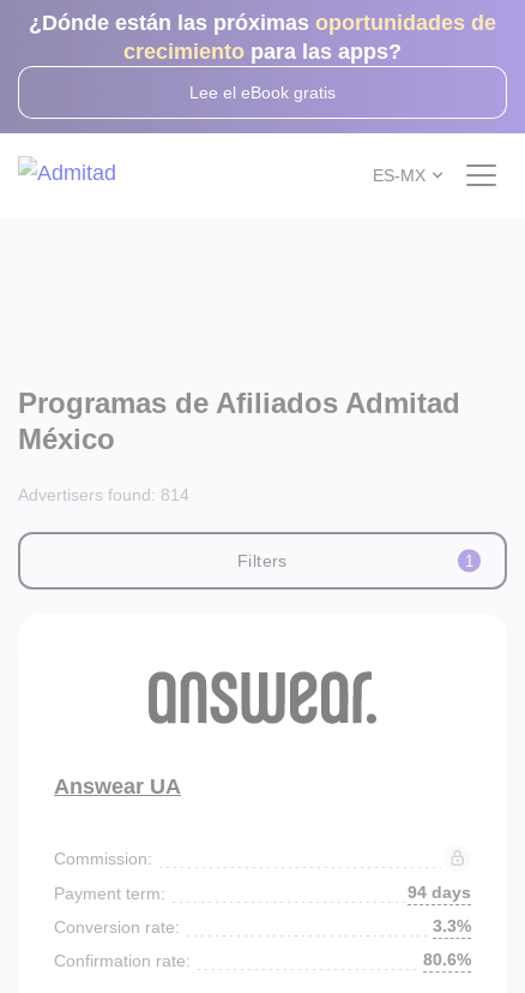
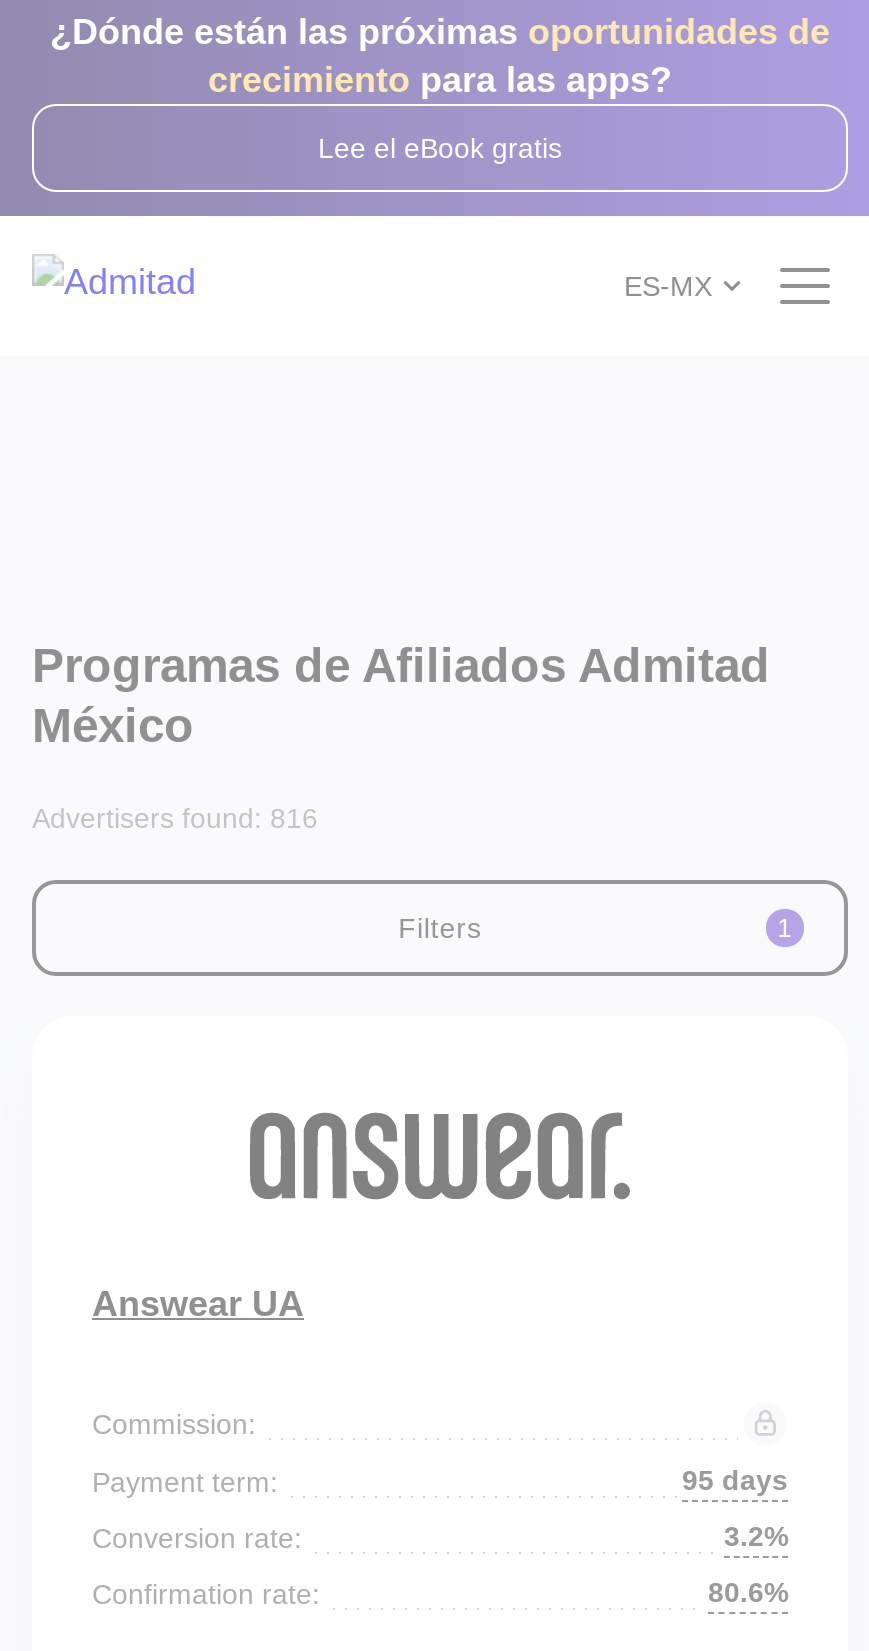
- Advertisers found: 814
+ Advertisers found: 816

- 94 days
+ 95 days

- 3.3%
+ 3.2%
